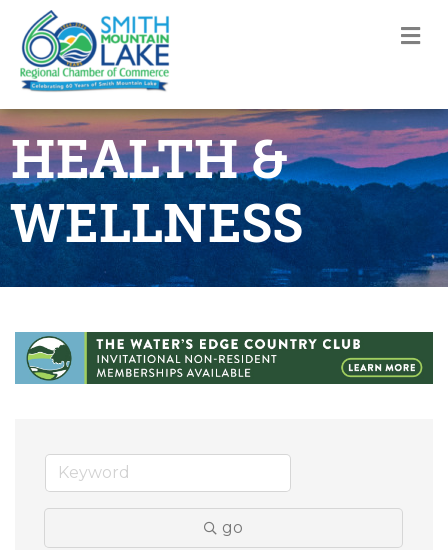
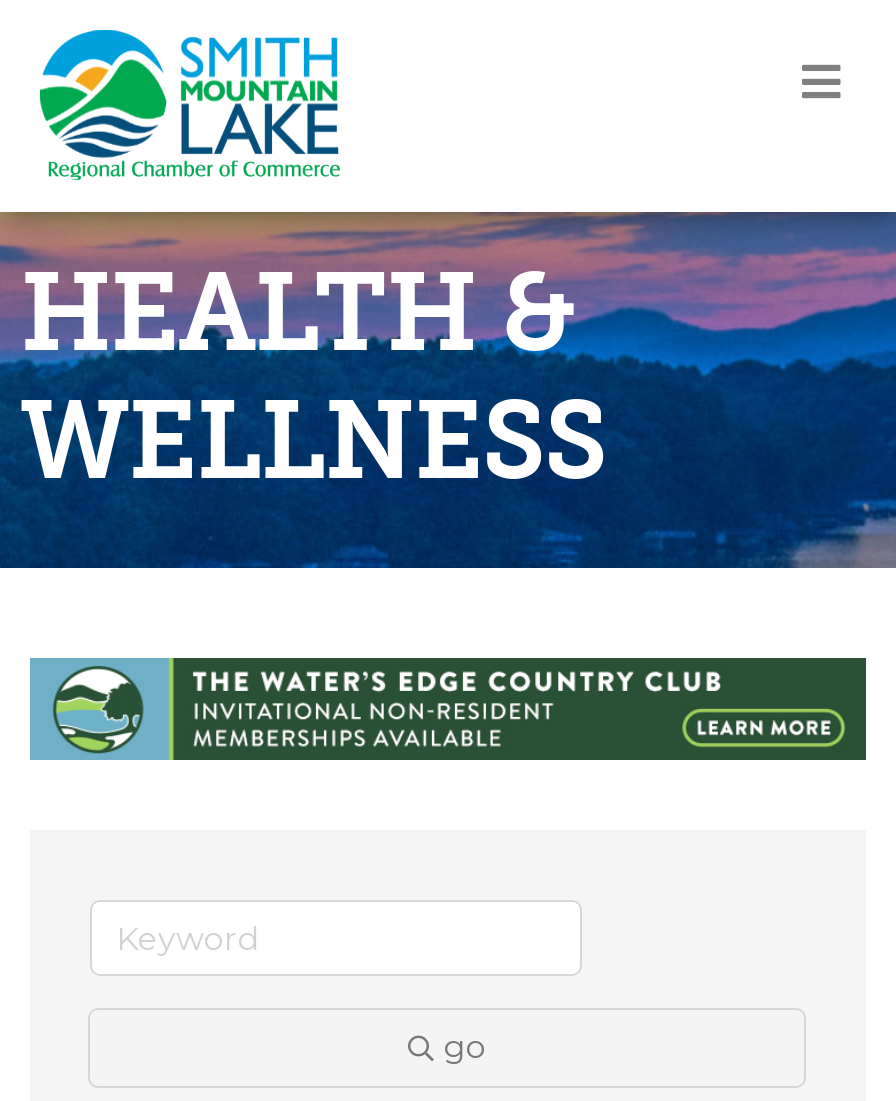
- [image]
+ [image]
